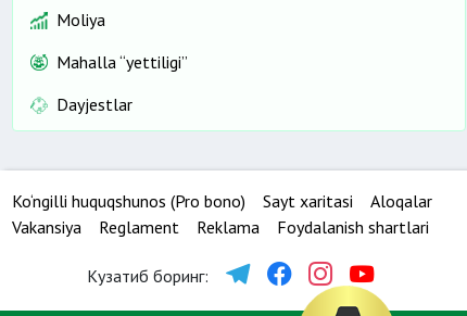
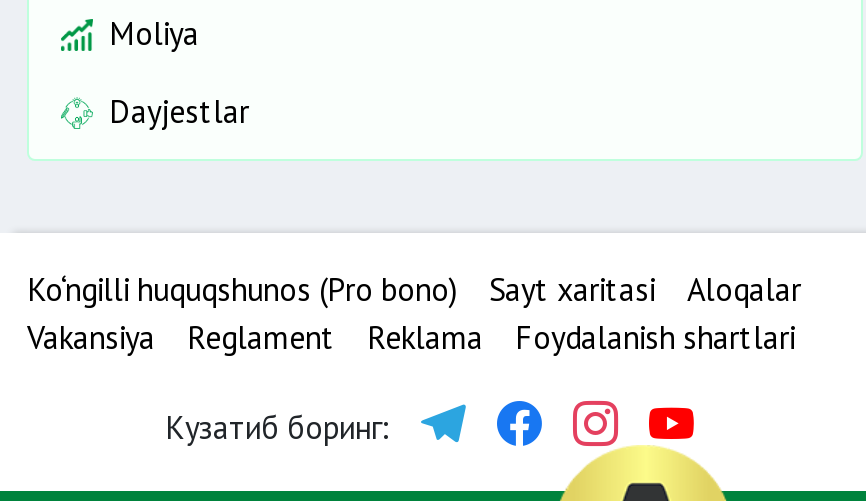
- Mahalla “yettiligi”
